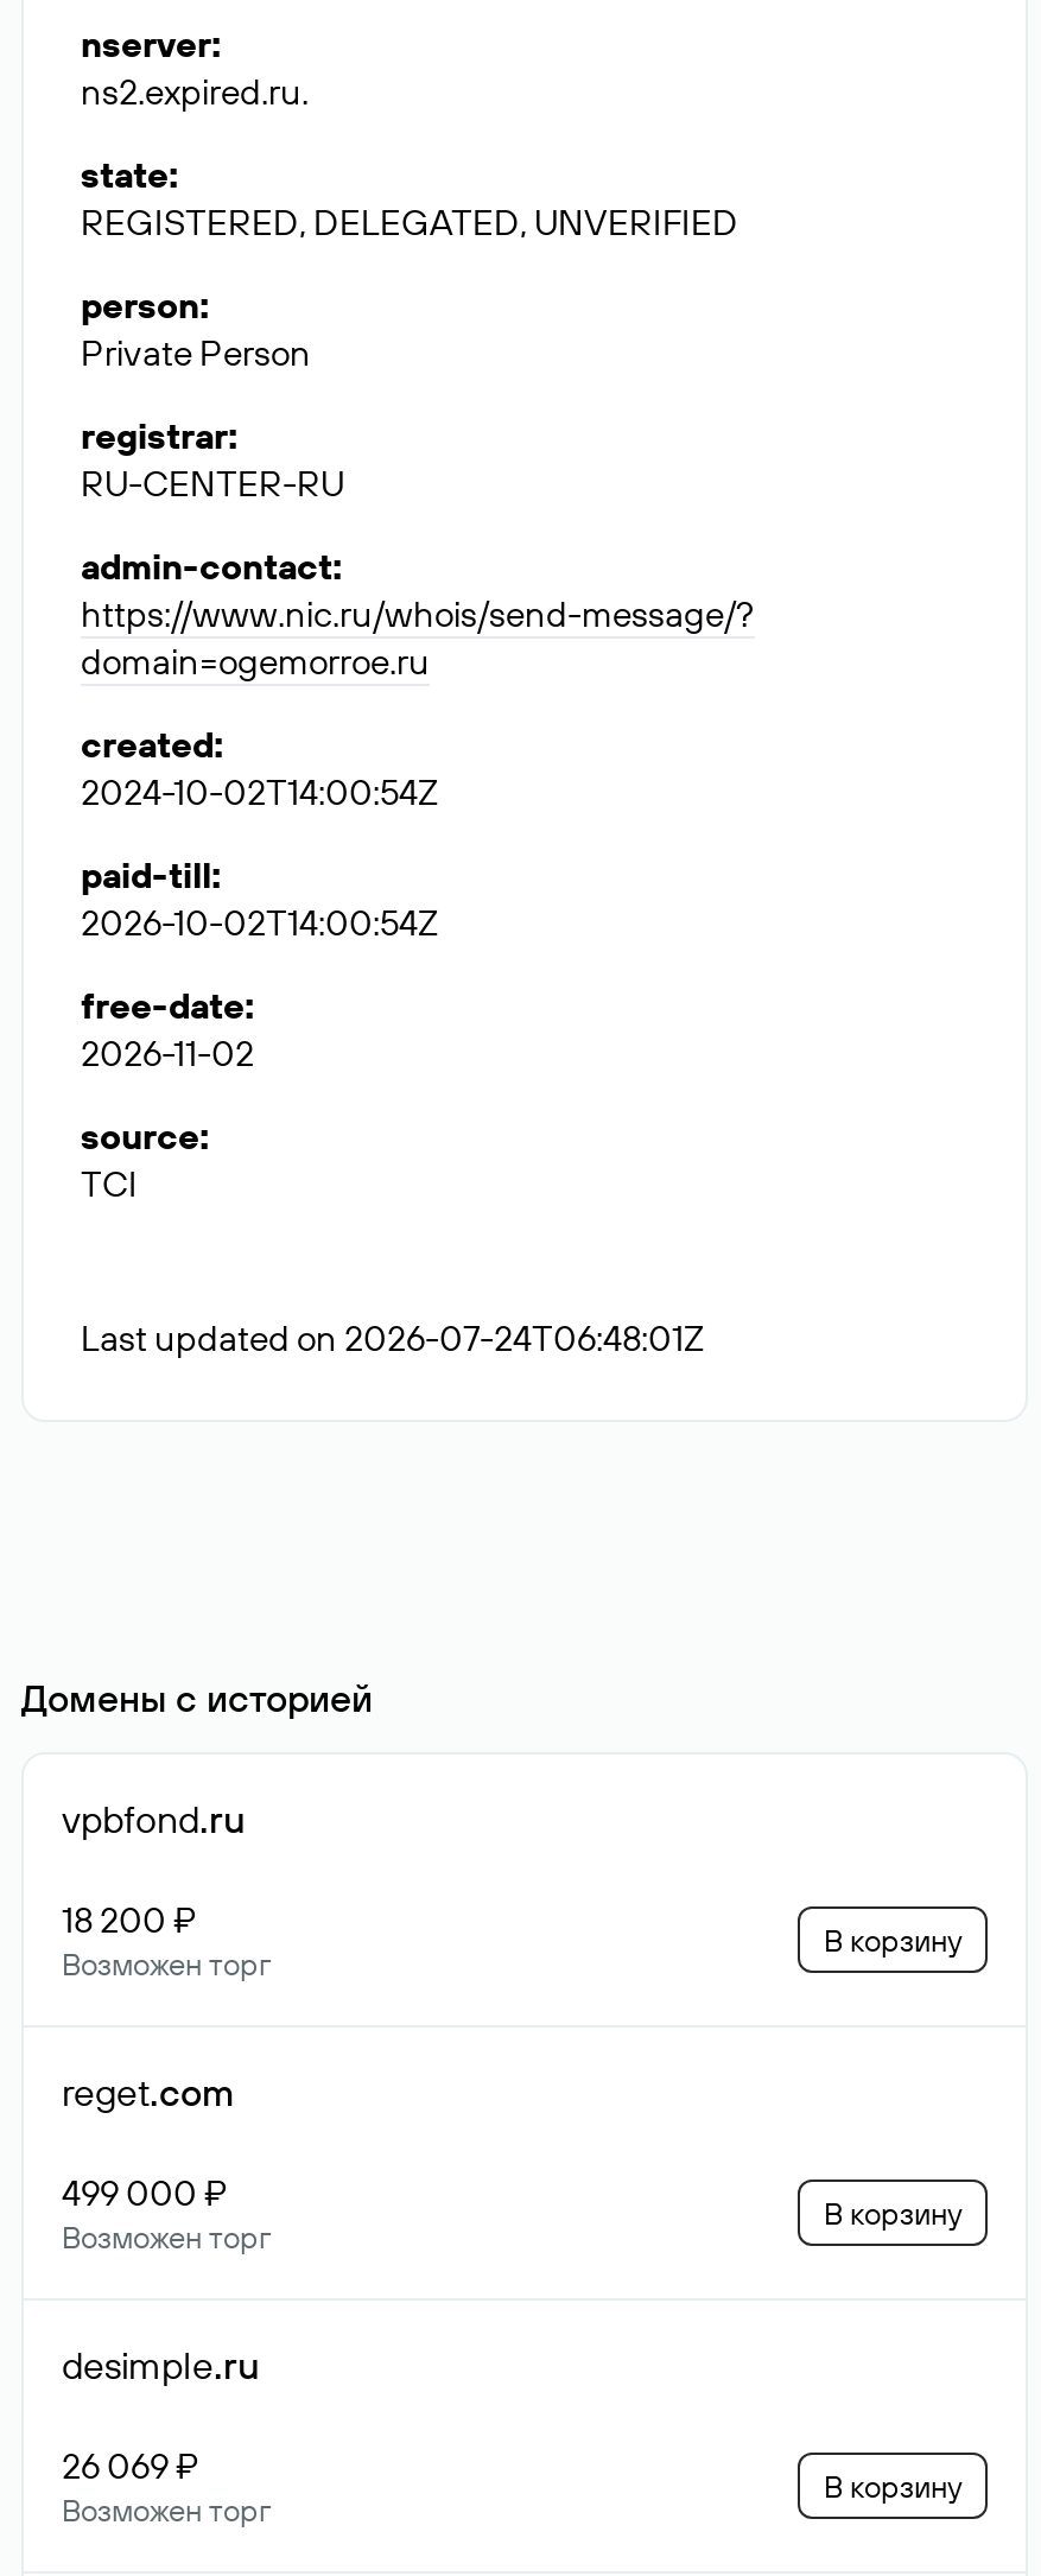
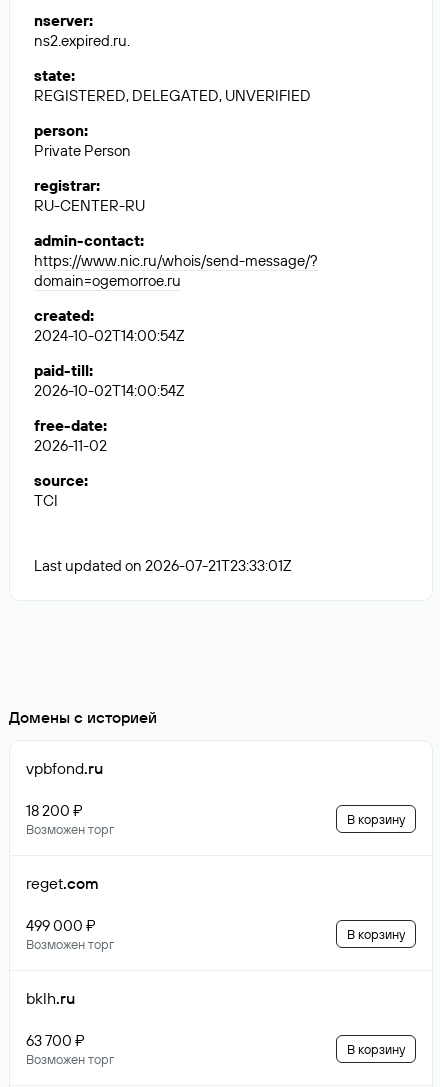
- Last updated on 2026-07-24T06:48:01Z
+ Last updated on 2026-07-21T23:33:01Z

- desimple.ru
+ bklh.ru

- 26 069 ₽
+ 63 700 ₽
